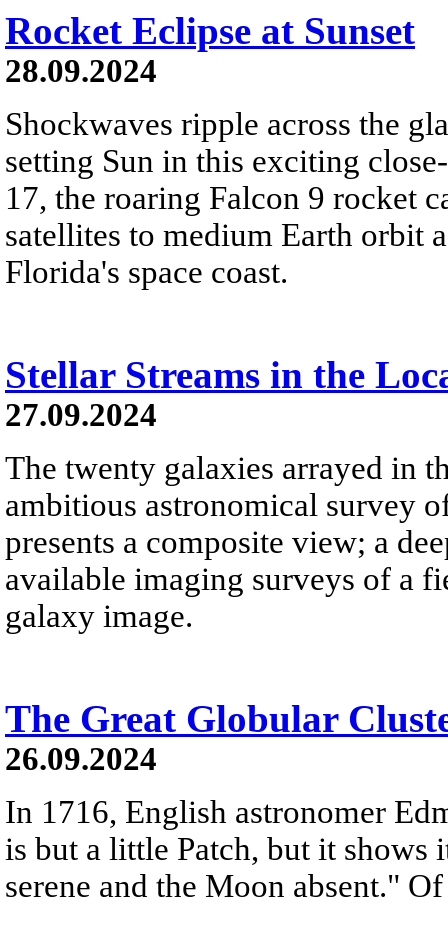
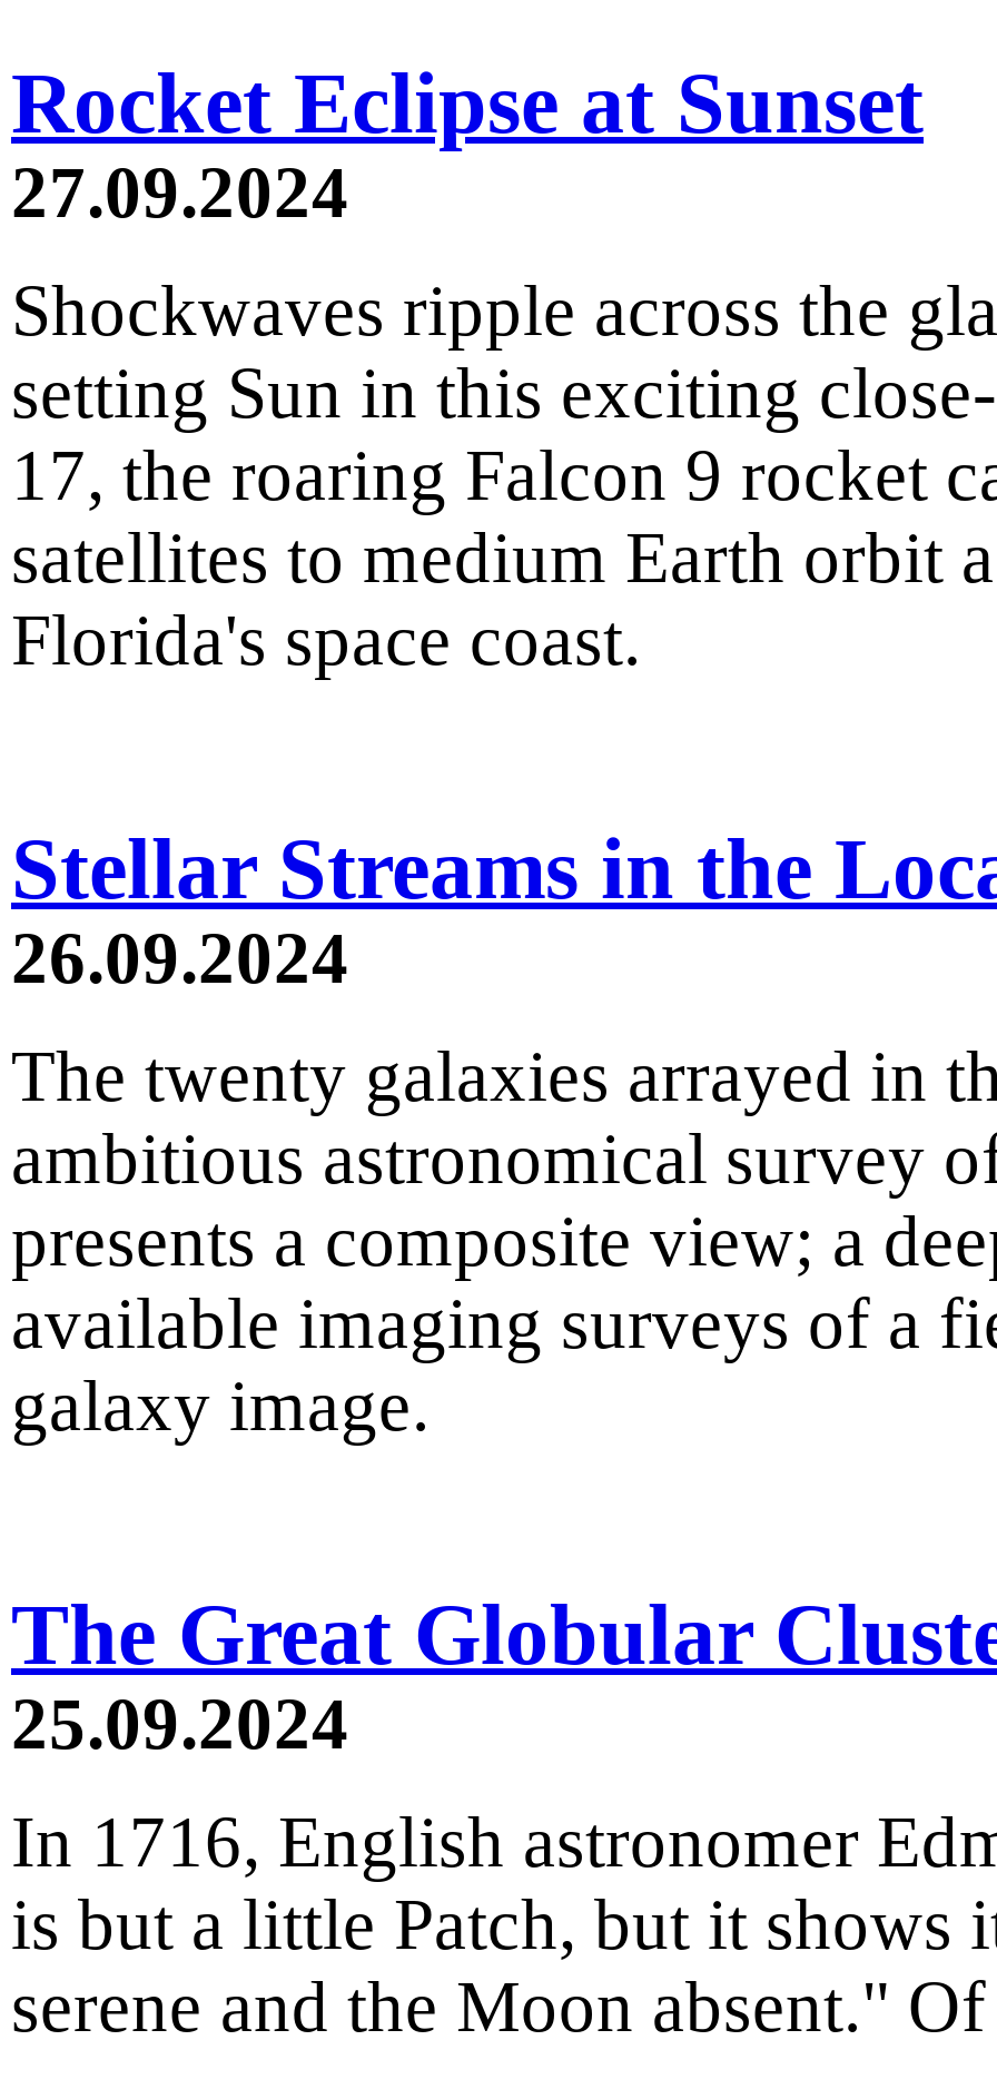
- 28.09.2024
+ 27.09.2024

- 27.09.2024
+ 26.09.2024

- 26.09.2024
+ 25.09.2024
